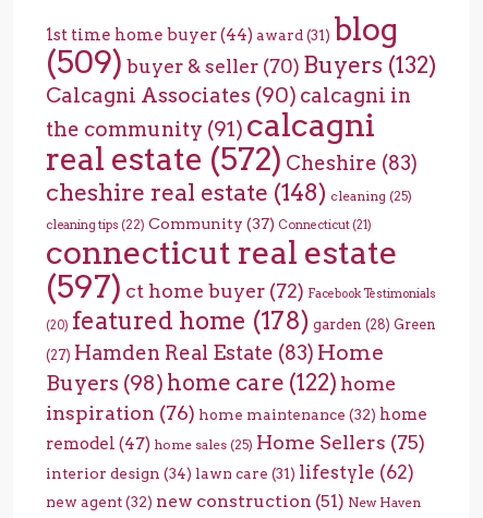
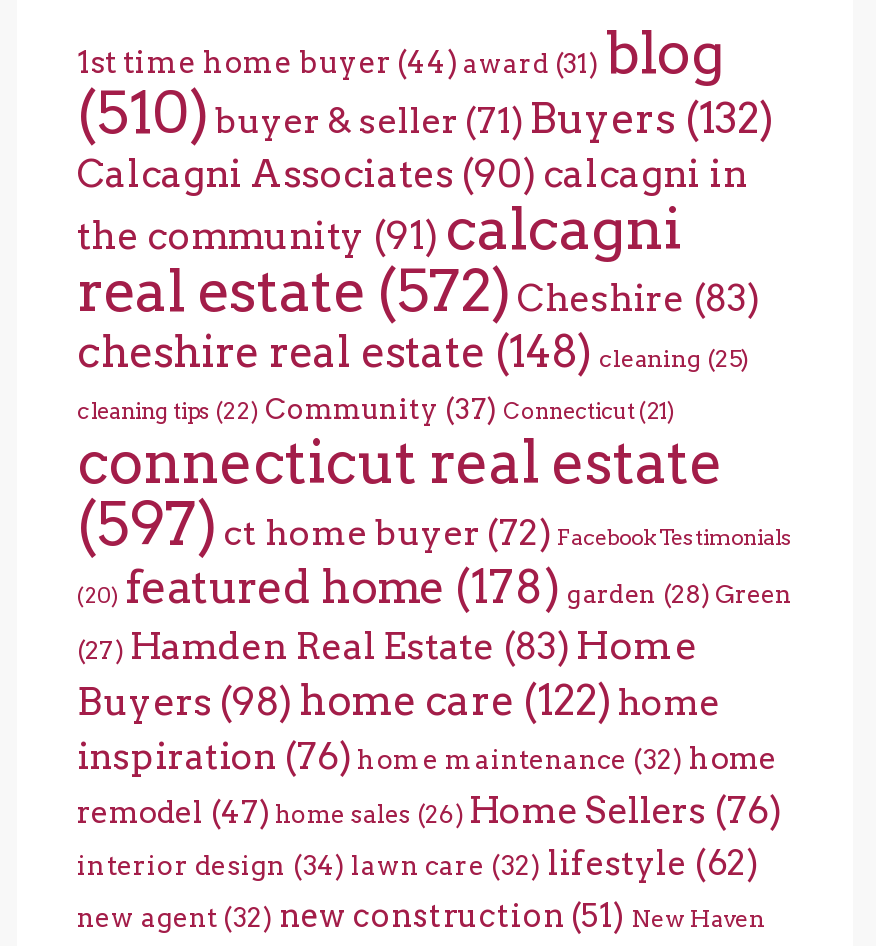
- (509) buyer & seller(70) Buyers (132)
+ (510) buyer & seller(71) Buyers (132)

- remodel (47) home sales (25) Home Sellers (75)
+ remodel (47) home sales (26) Home Sellers (76)

- interior design (34) lawn care (31) lifestyle (62)
+ interior design (34) lawn care (32) lifestyle (62)
